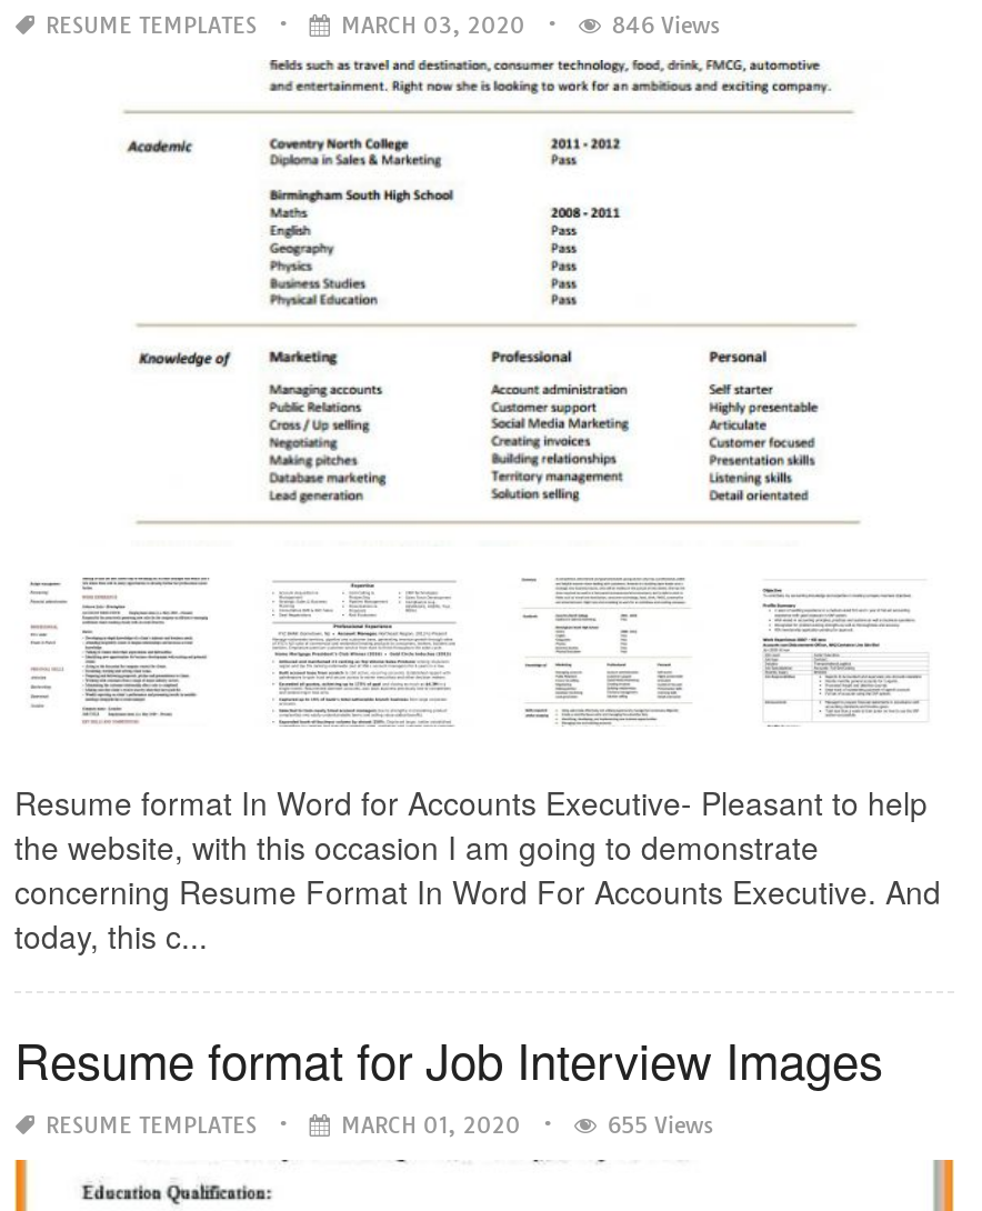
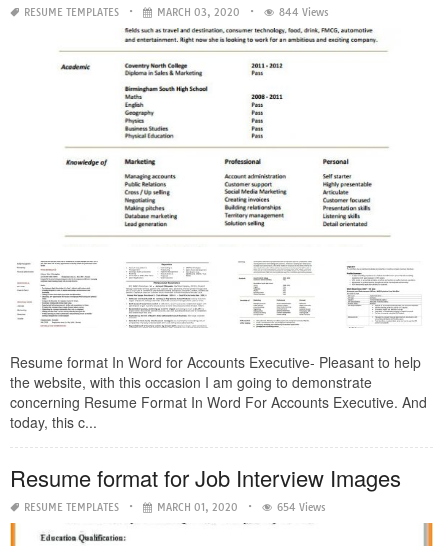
- 846 Views
+ 844 Views

- 655 Views
+ 654 Views
